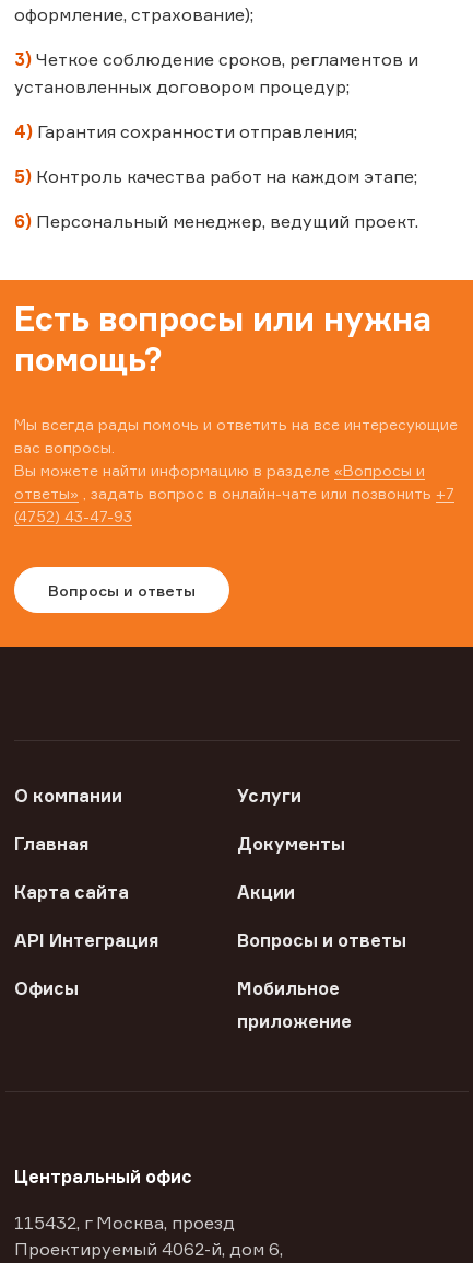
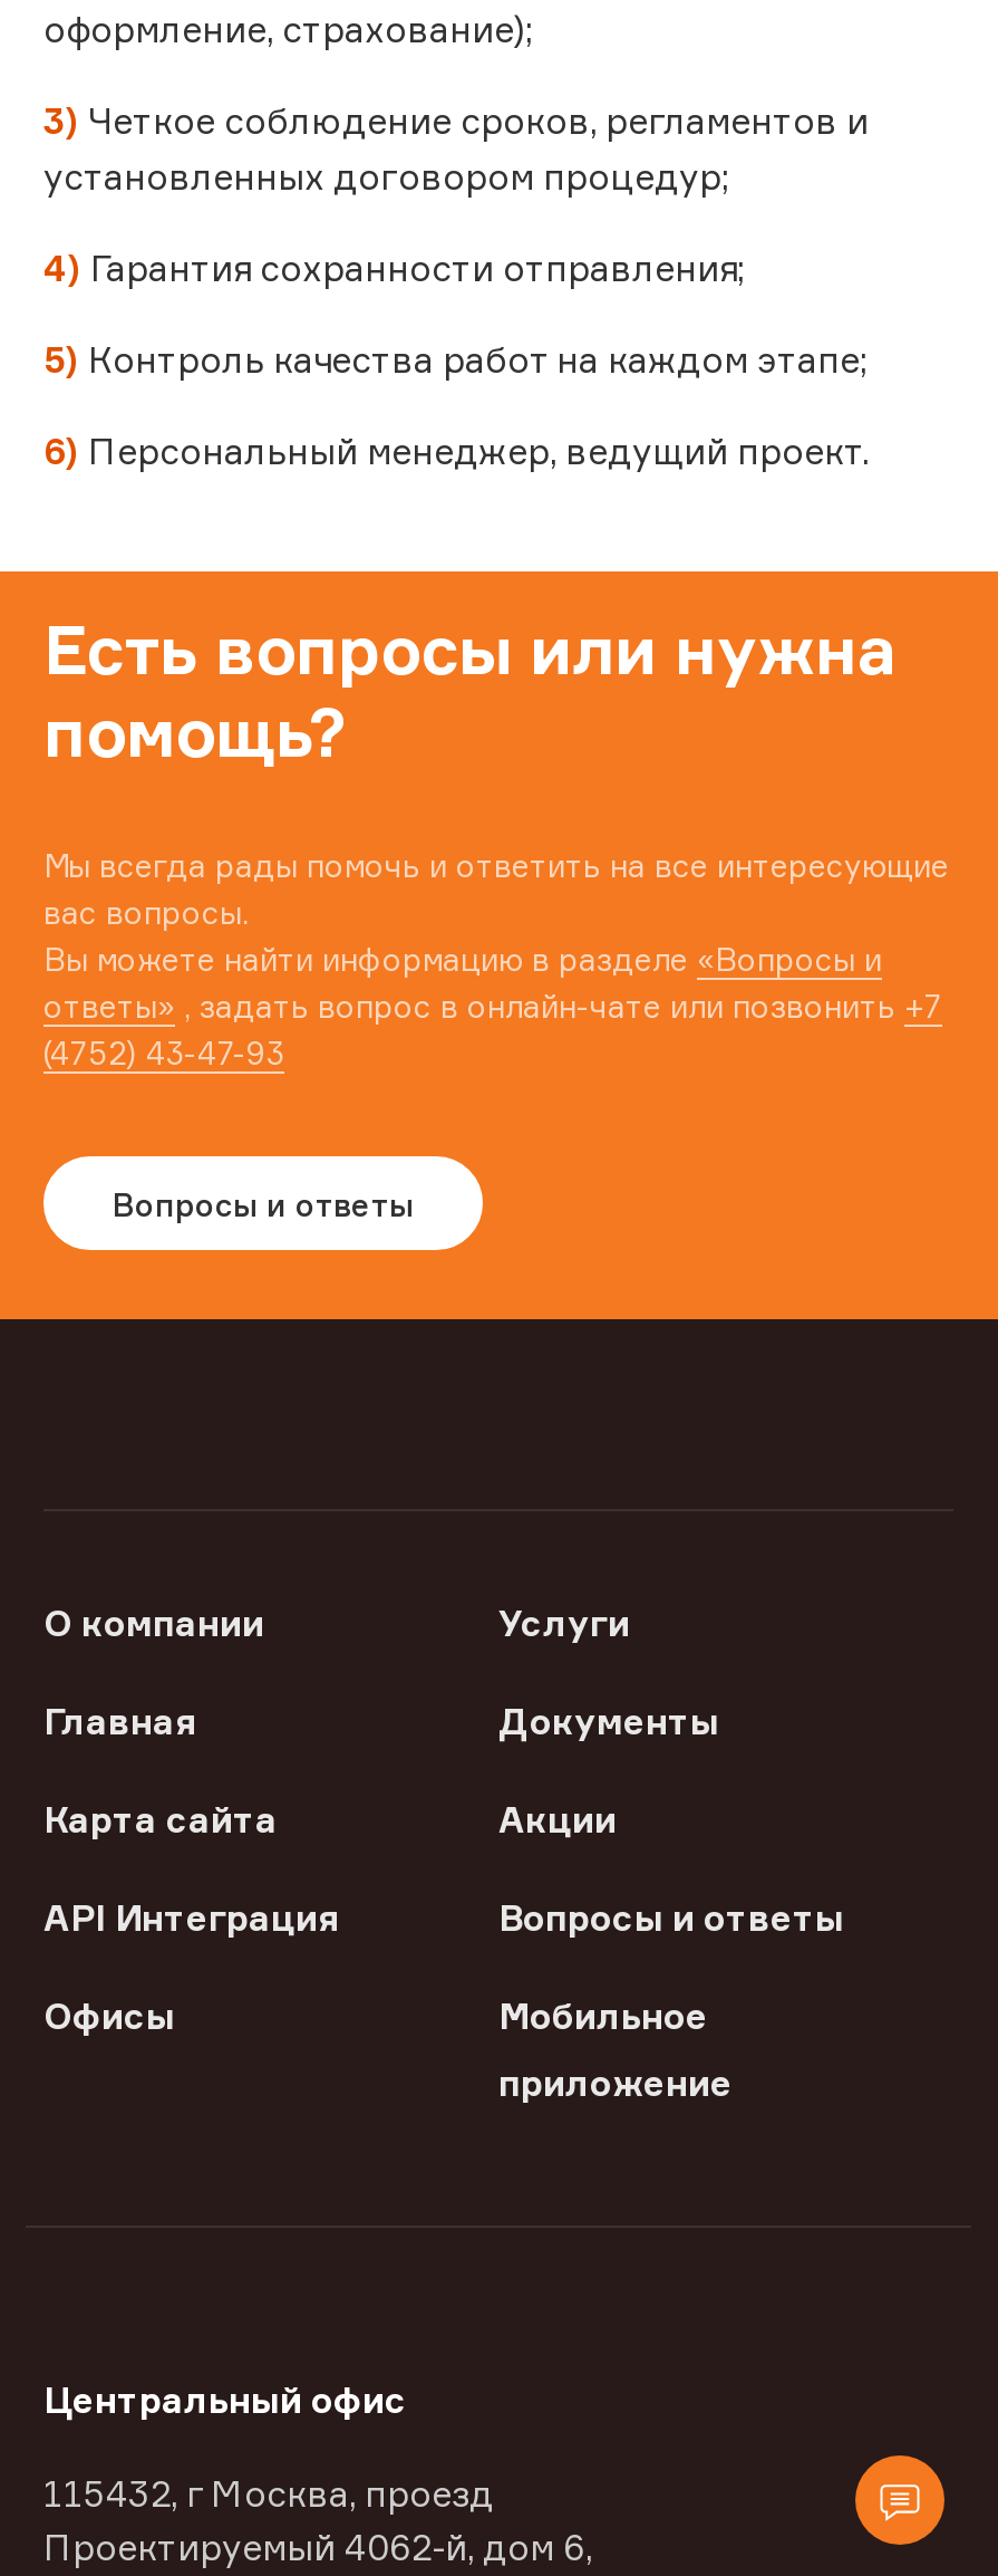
+ [image]
